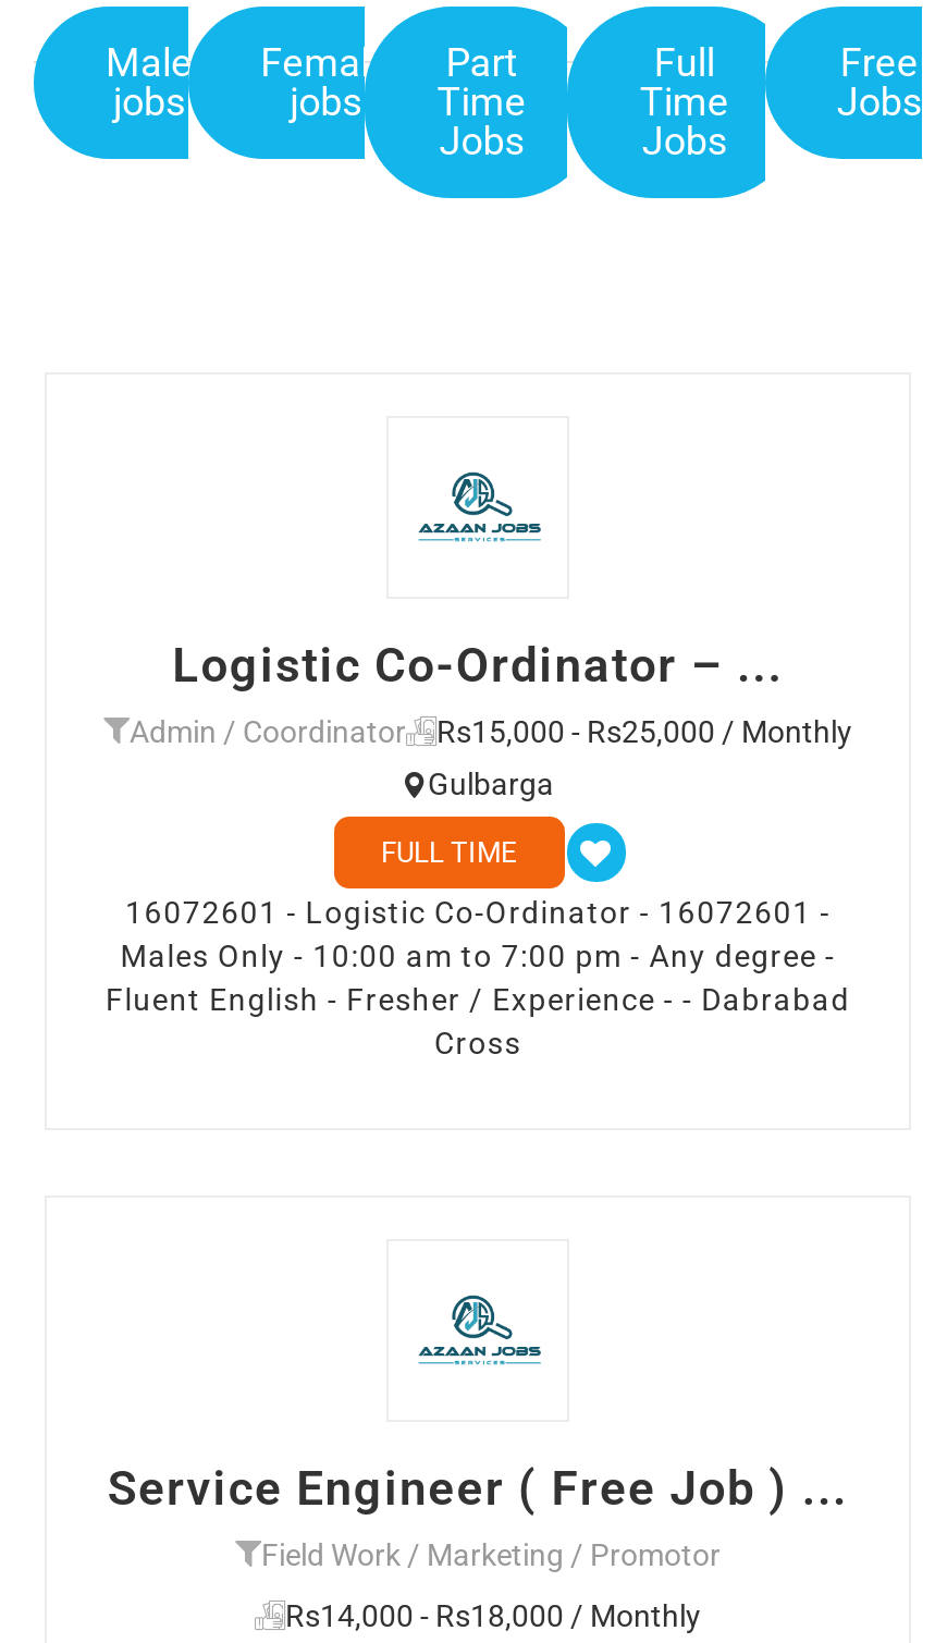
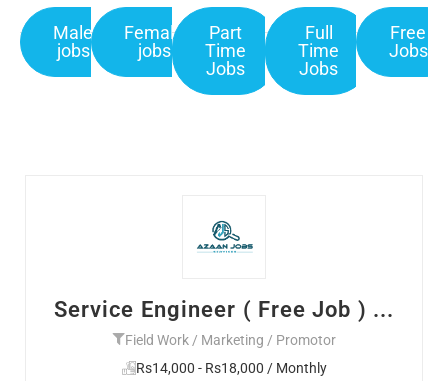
- Logistic Co-Ordinator – ...
- Admin / Coordinator
- Rs15,000 - Rs25,000 / Monthly
- Gulbarga
- FULL TIME
- 16072601 - Logistic Co-Ordinator - 16072601 -
- Males Only - 10:00 am to 7:00 pm - Any degree -
- Fluent English - Fresher / Experience - - Dabrabad
- Cross
